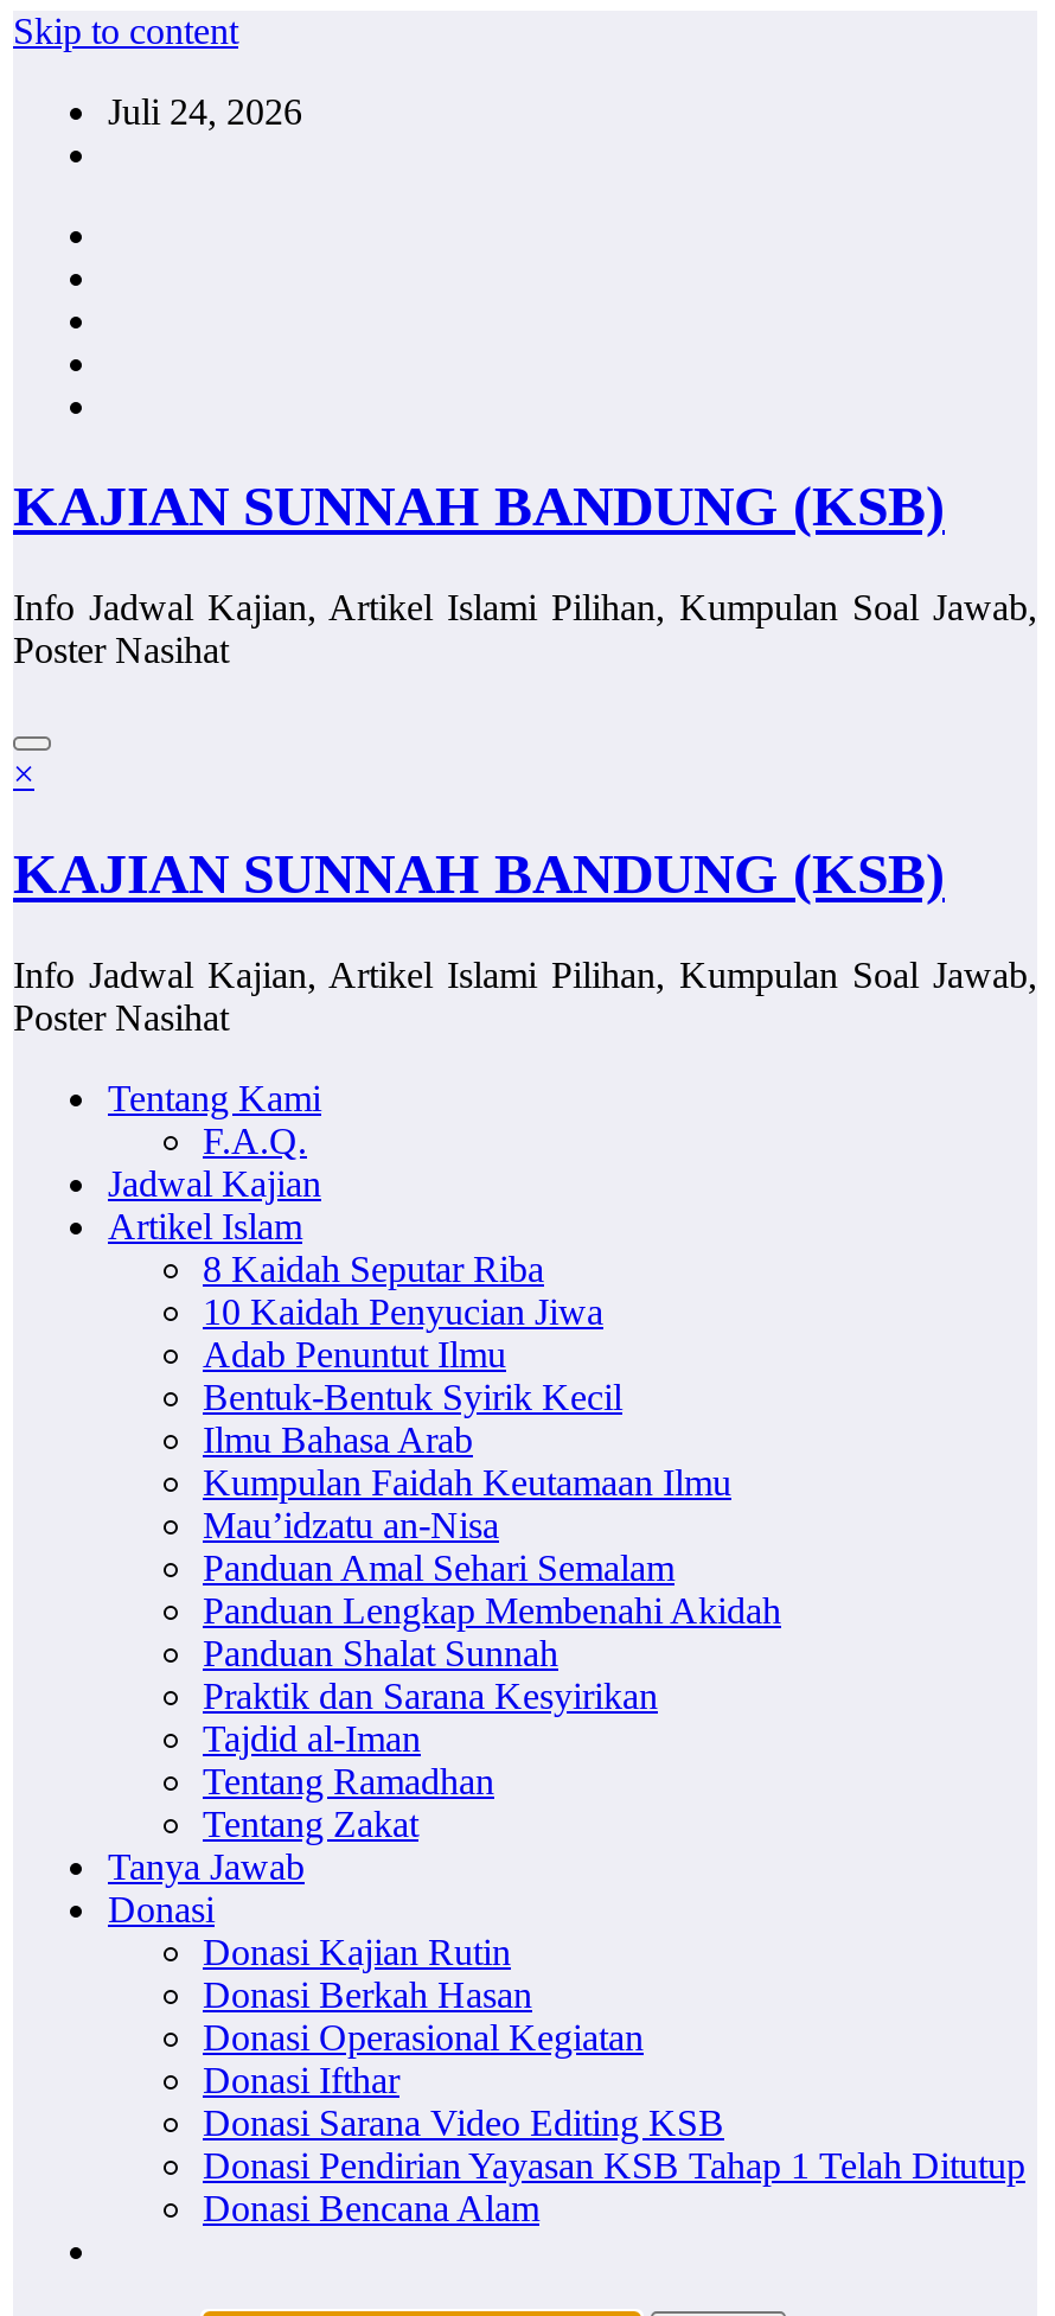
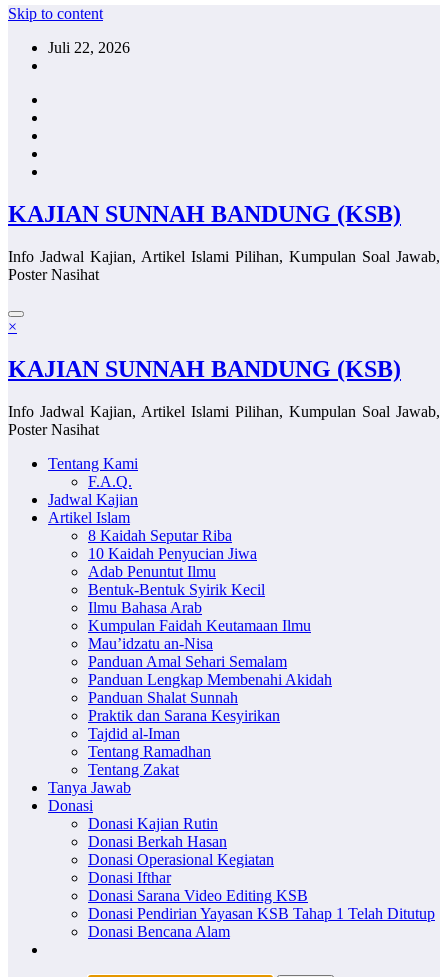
- Juli 24, 2026
+ Juli 22, 2026
